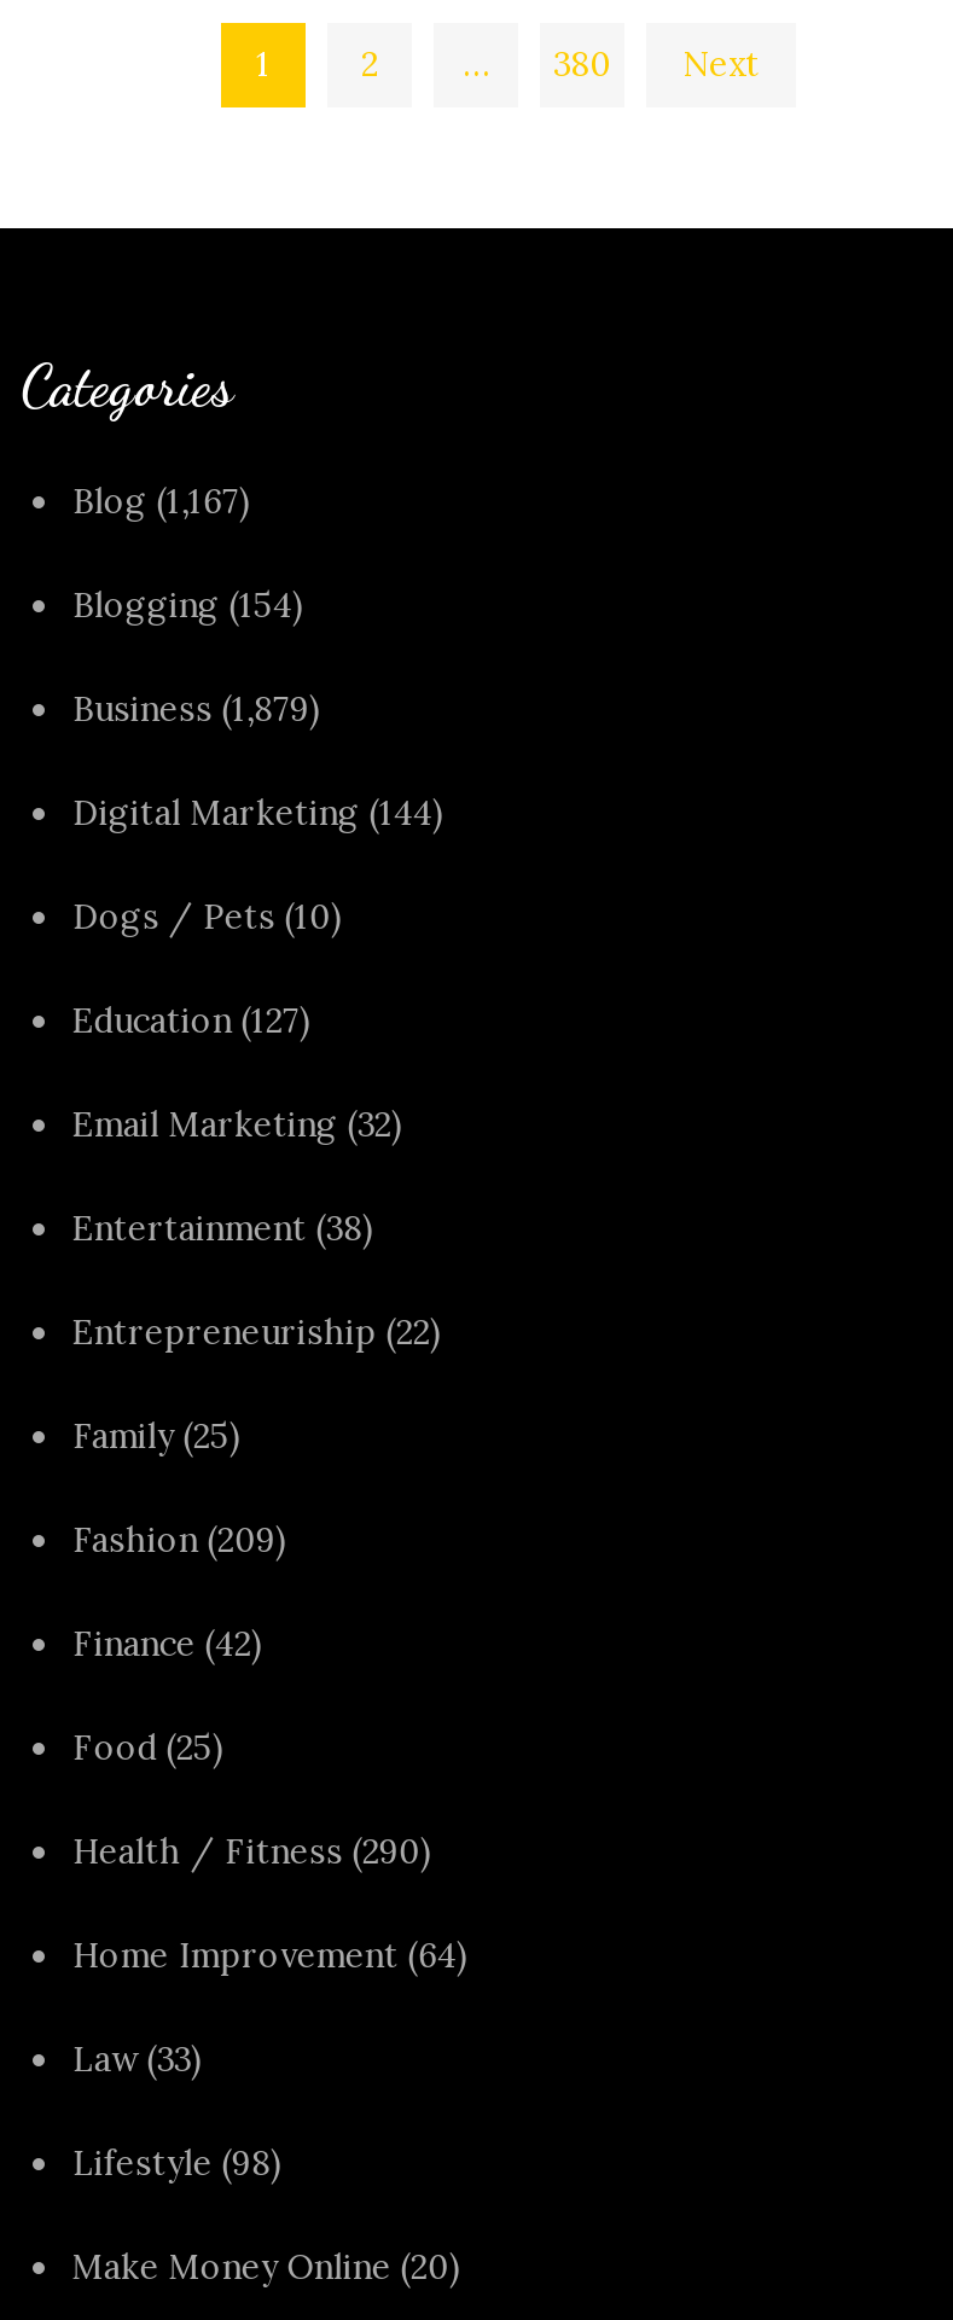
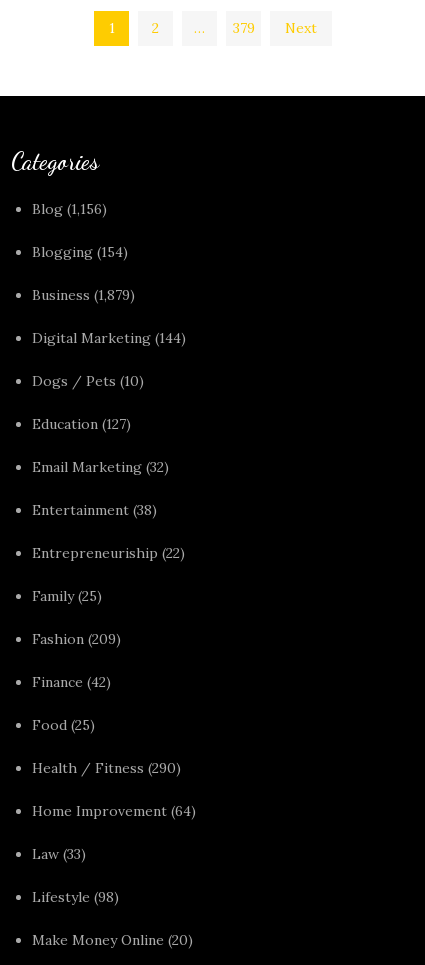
- 380
+ 379

- Blog (1,167)
+ Blog (1,156)
